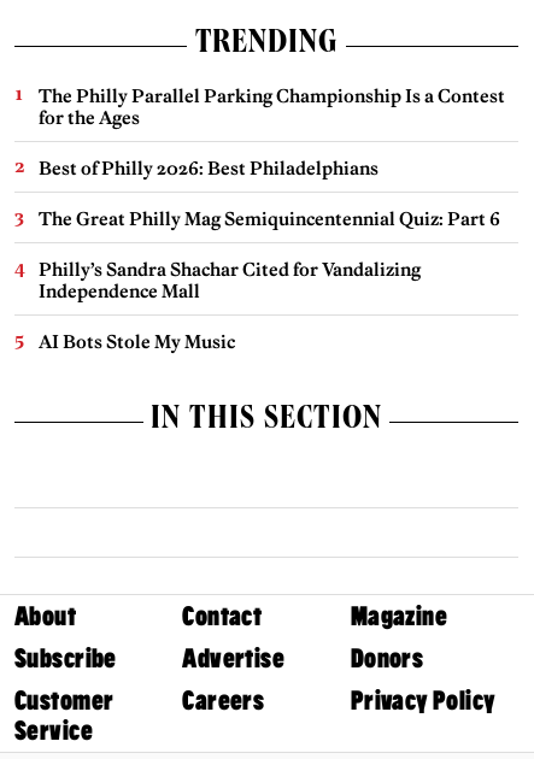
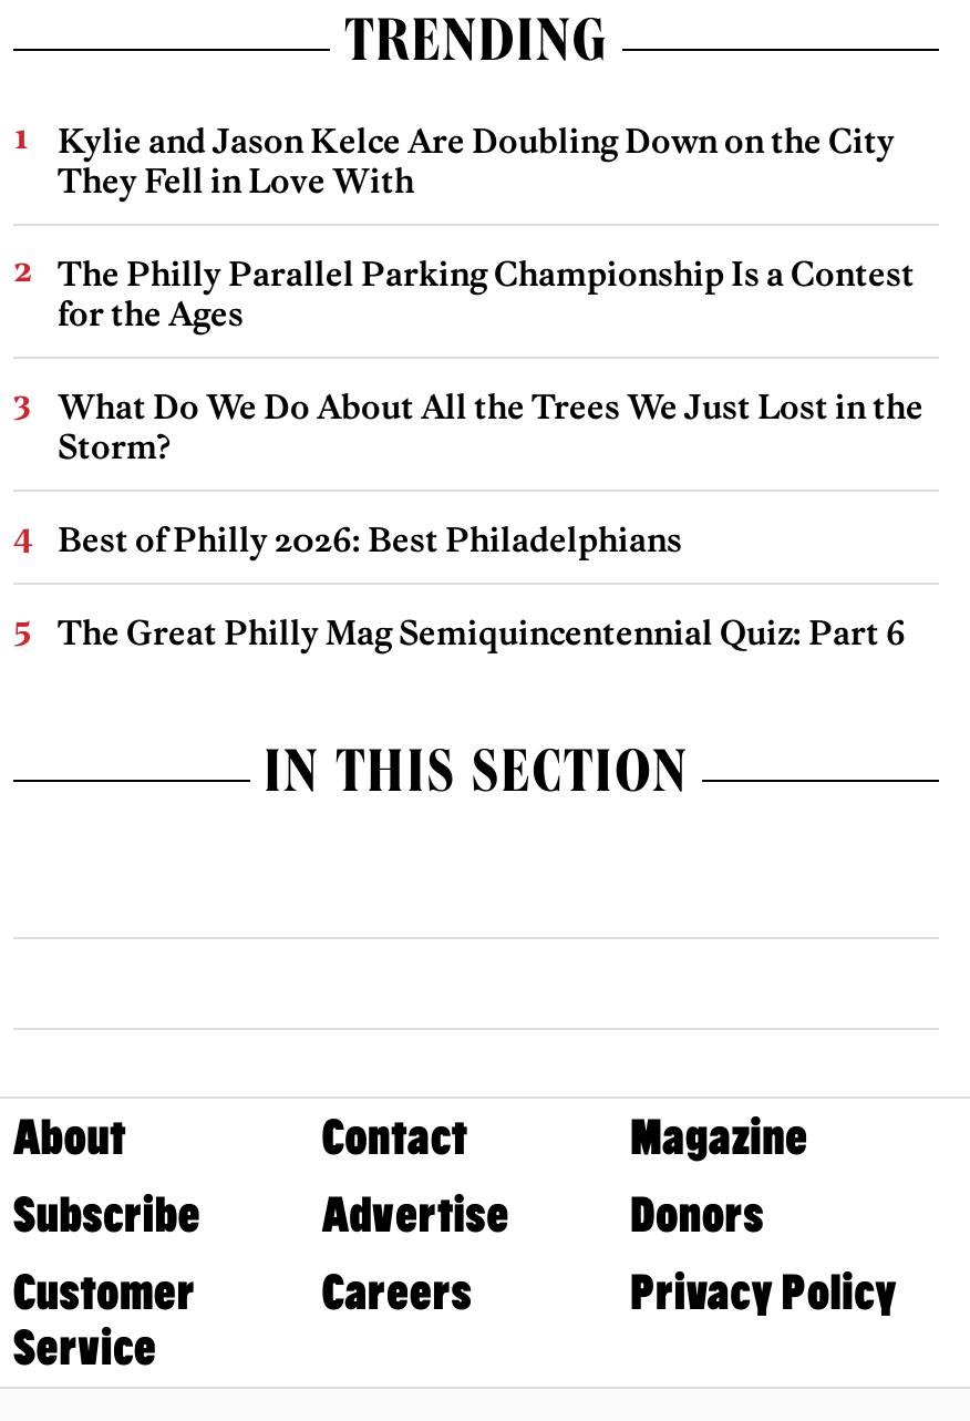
+ Kylie and Jason Kelce Are Doubling Down on the City
+ They Fell in Love With

moved down: The Philly Parallel Parking Championship Is a Contest | for the Ages

+ What Do We Do About All the Trees We Just Lost in the
+ Storm?

moved down: Best of Philly 2026: Best Philadelphians | The Great Philly Mag Semiquincentennial Quiz: Part 6

- Philly’s Sandra Shachar Cited for Vandalizing
- Independence Mall
- AI Bots Stole My Music
